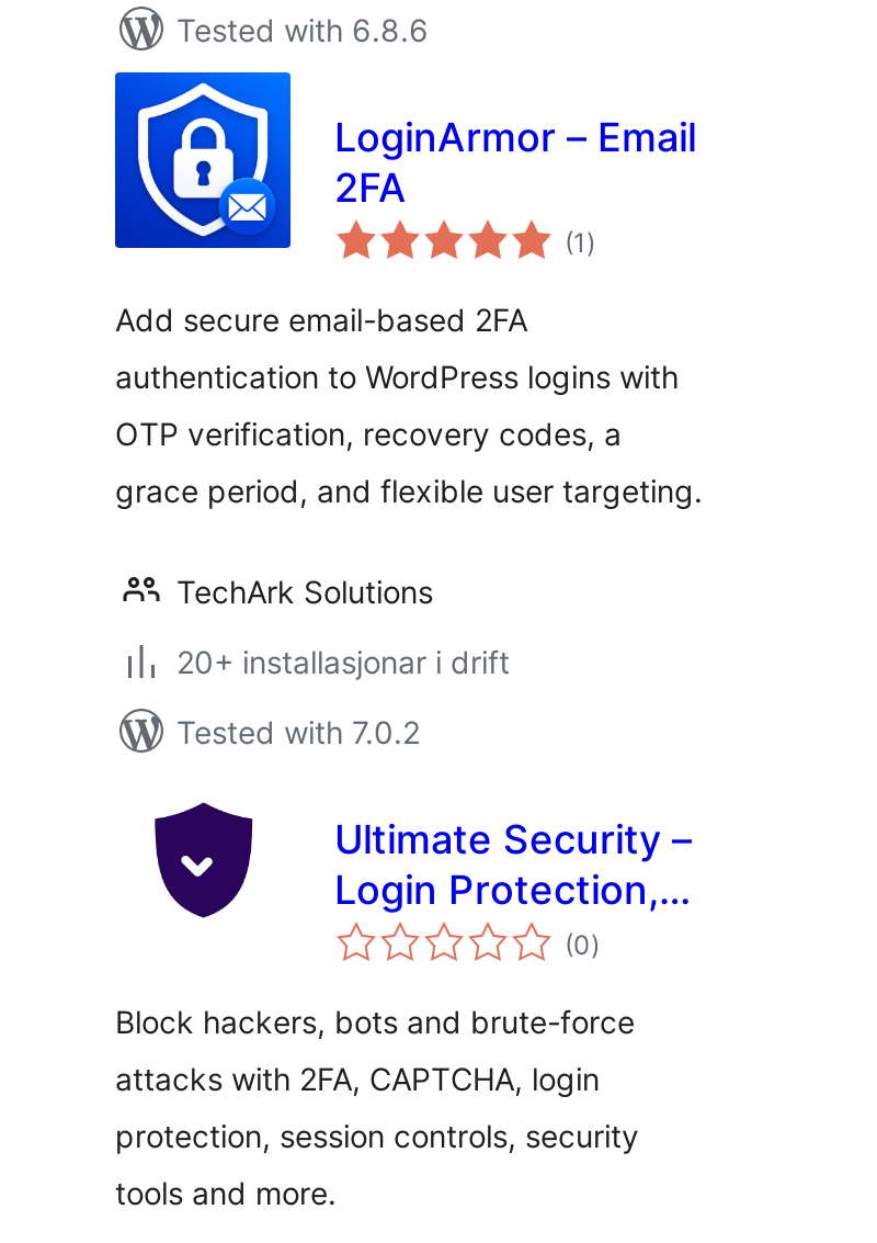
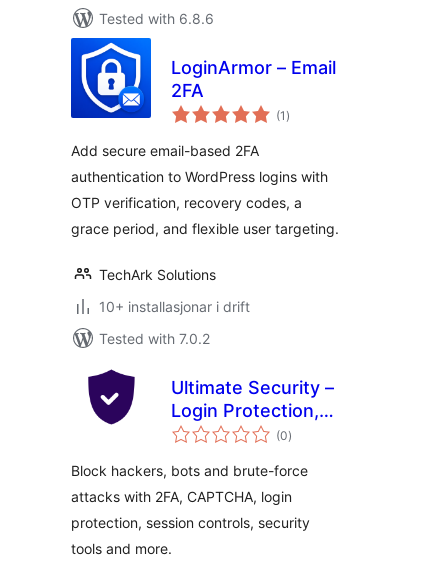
- 20+ installasjonar i drift
+ 10+ installasjonar i drift
